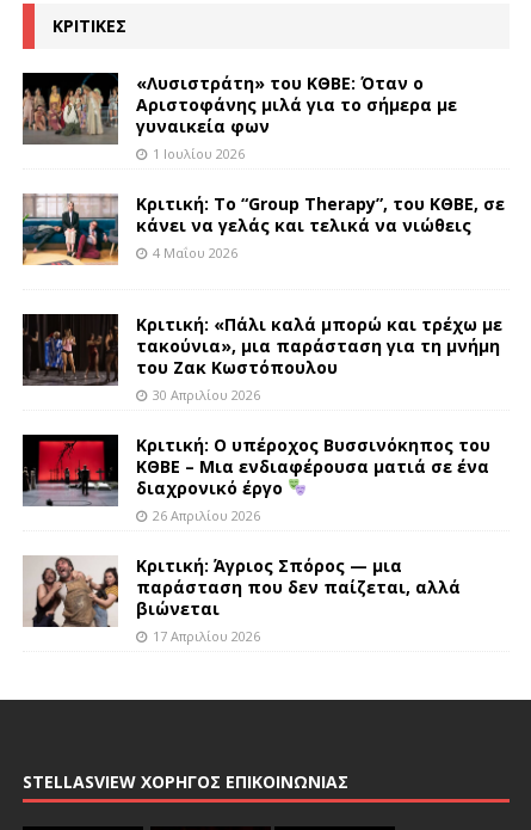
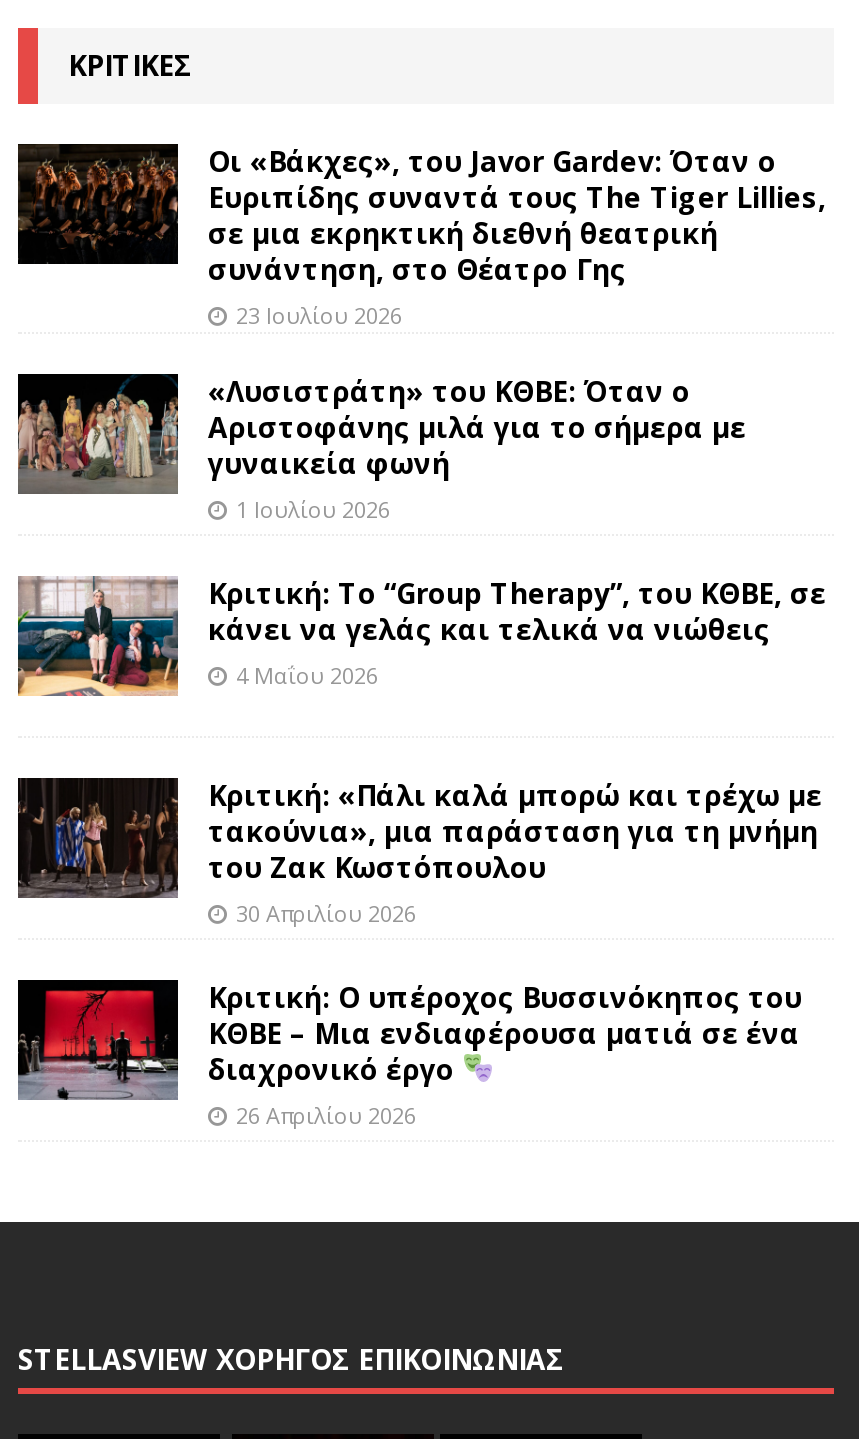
+ [image]
+ Οι «Βάκχες», του Javor Gardev: Όταν ο
+ Ευριπίδης συναντά τους The Tiger Lillies,
+ σε μια εκρηκτική διεθνή θεατρική
+ συνάντηση, στο Θέατρο Γης
+ 23 Ιουλίου 2026

moved down: [image] | «Λυσιστράτη» του ΚΘΒΕ: Όταν ο | Αριστοφάνης μιλά για το σήμερα με

- γυναικεία φων
+ γυναικεία φωνή

moved down: [image] | 1 Ιουλίου 2026 | Κριτική: Το “Group Therapy”, του ΚΘΒΕ, σε | ... | διαχρονικό έργο | 26 Απριλίου 2026

- [image]
- Κριτική: Άγριος Σπόρος — μια
- παράσταση που δεν παίζεται, αλλά
- βιώνεται
- 17 Απριλίου 2026
